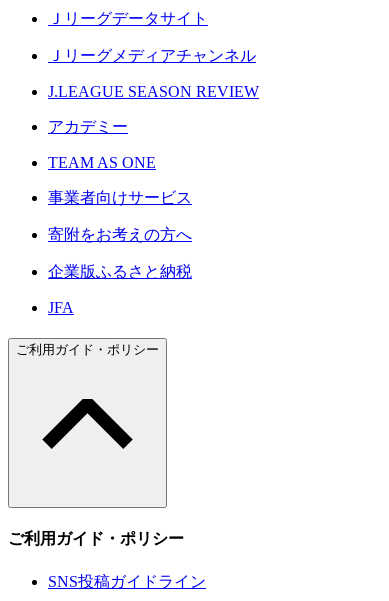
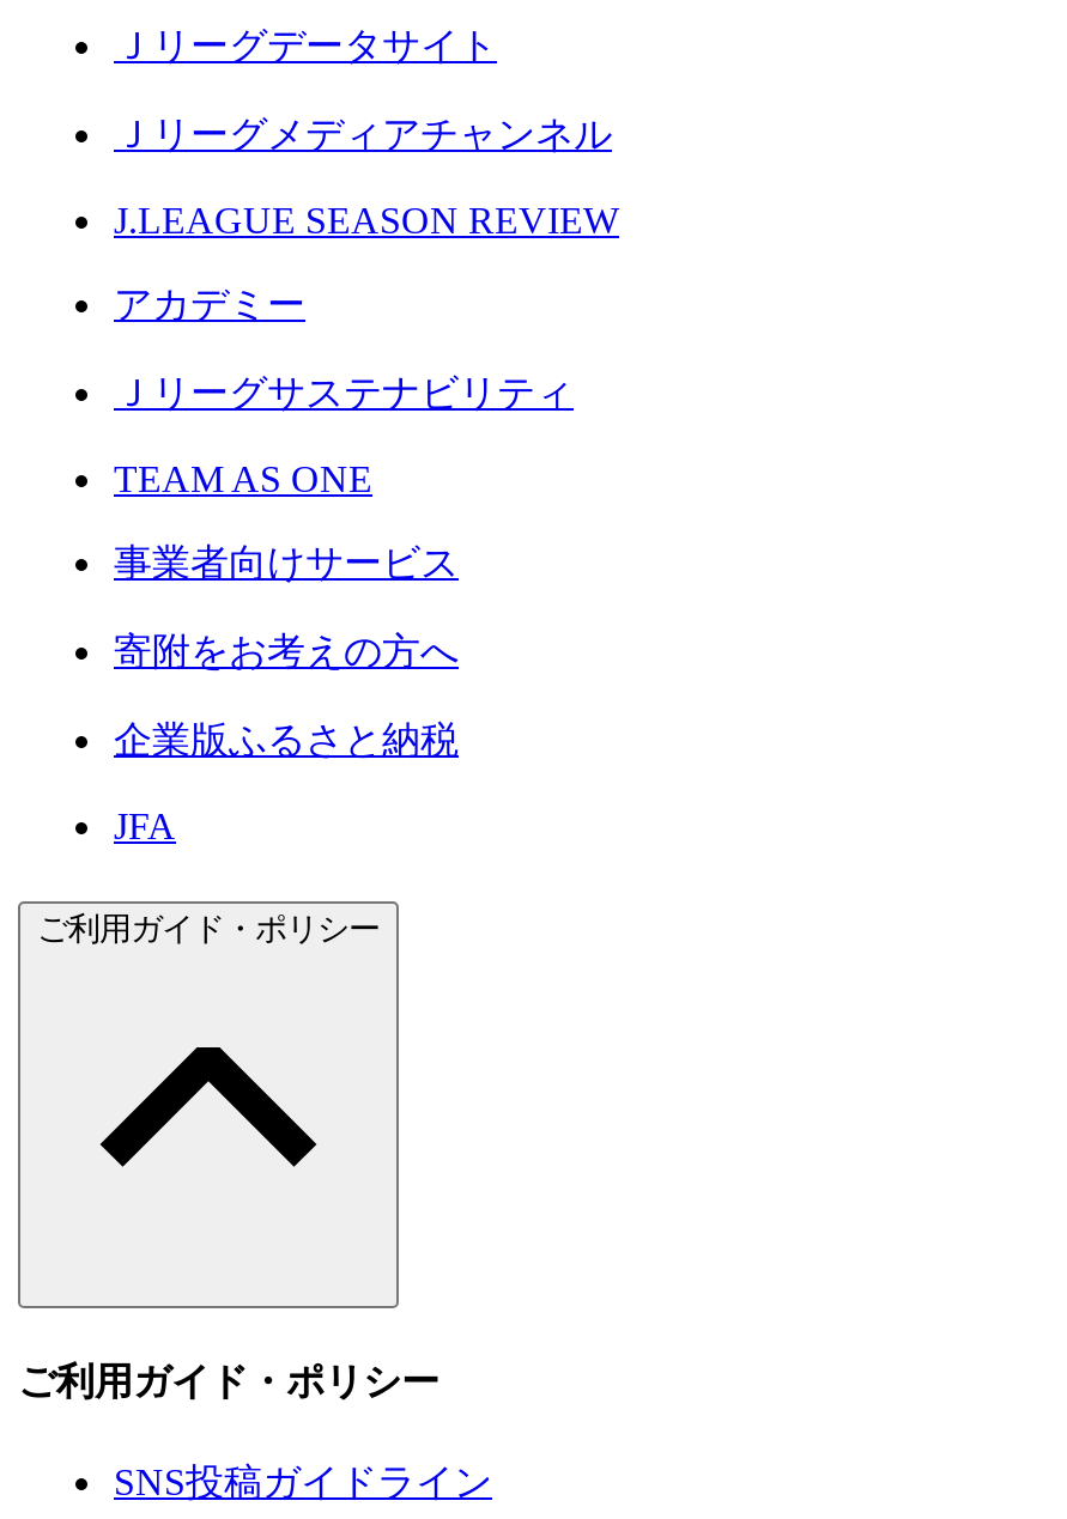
+ Ｊリーグサステナビリティ
